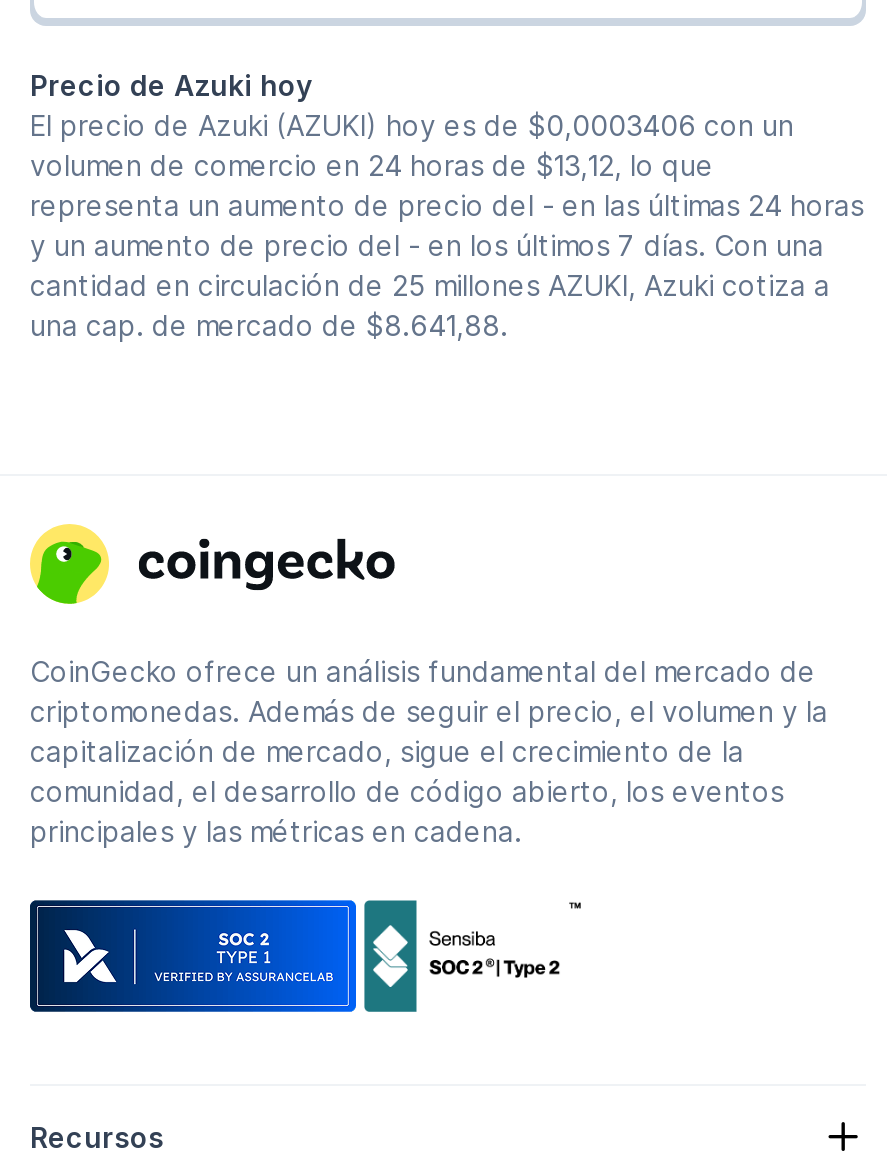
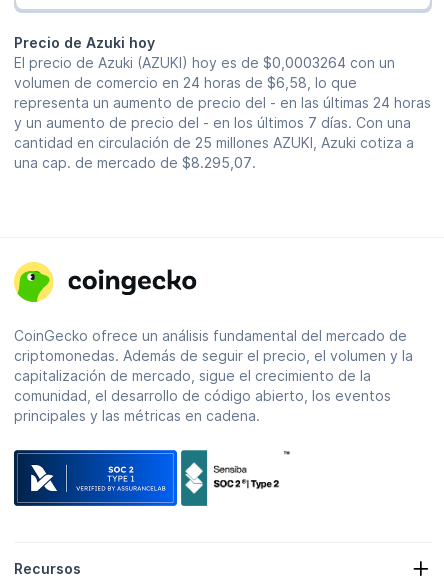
- El precio de Azuki (AZUKI) hoy es de $0,0003406 con un
+ El precio de Azuki (AZUKI) hoy es de $0,0003264 con un

- volumen de comercio en 24 horas de $13,12, lo que
+ volumen de comercio en 24 horas de $6,58, lo que

- una cap. de mercado de $8.641,88.
+ una cap. de mercado de $8.295,07.
